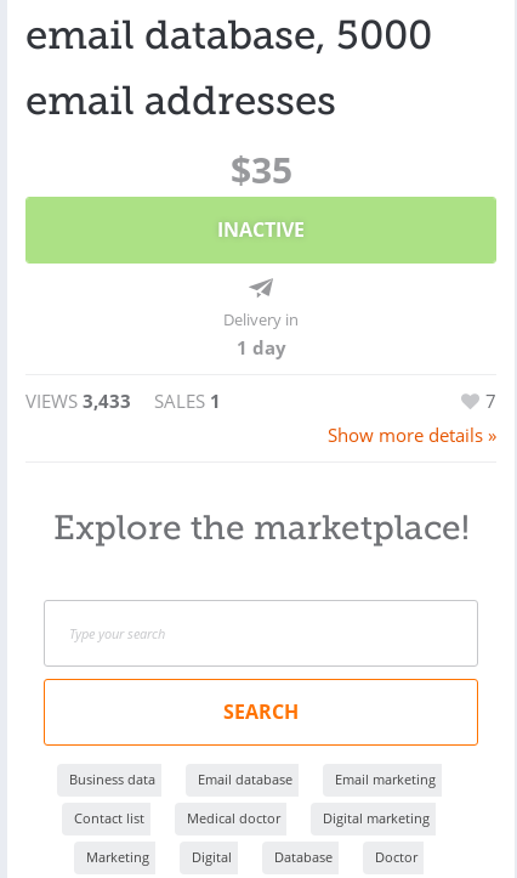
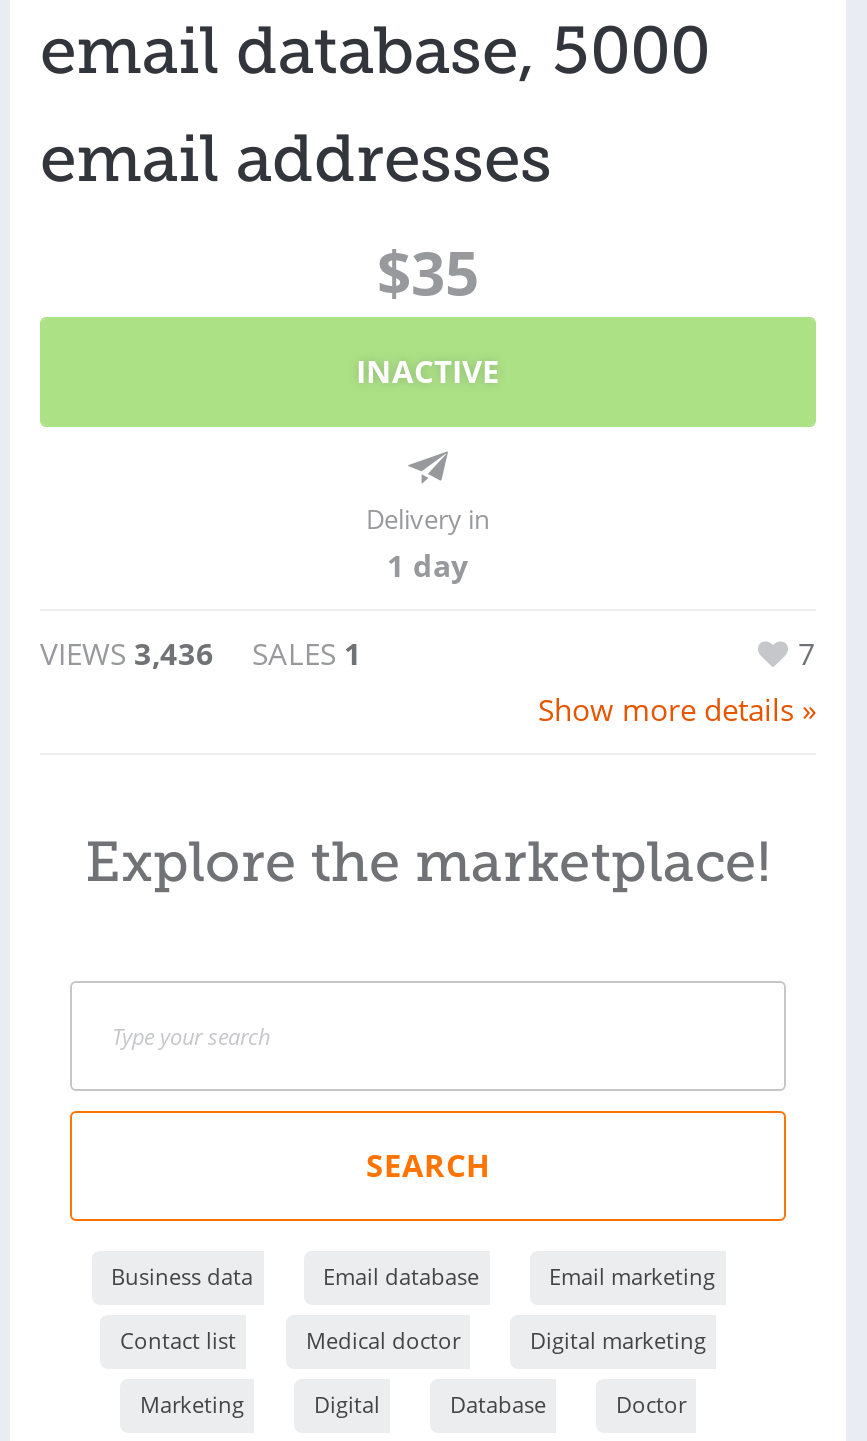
- VIEWS 3,433 SALES 1
+ VIEWS 3,436 SALES 1
